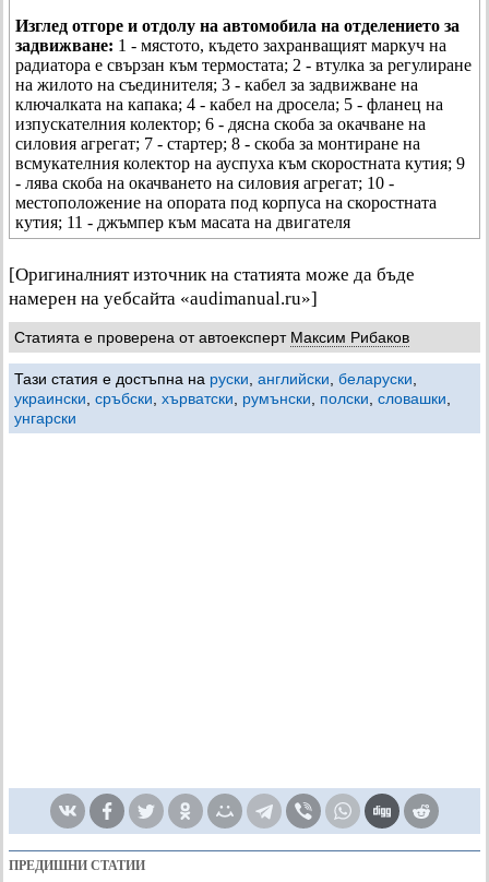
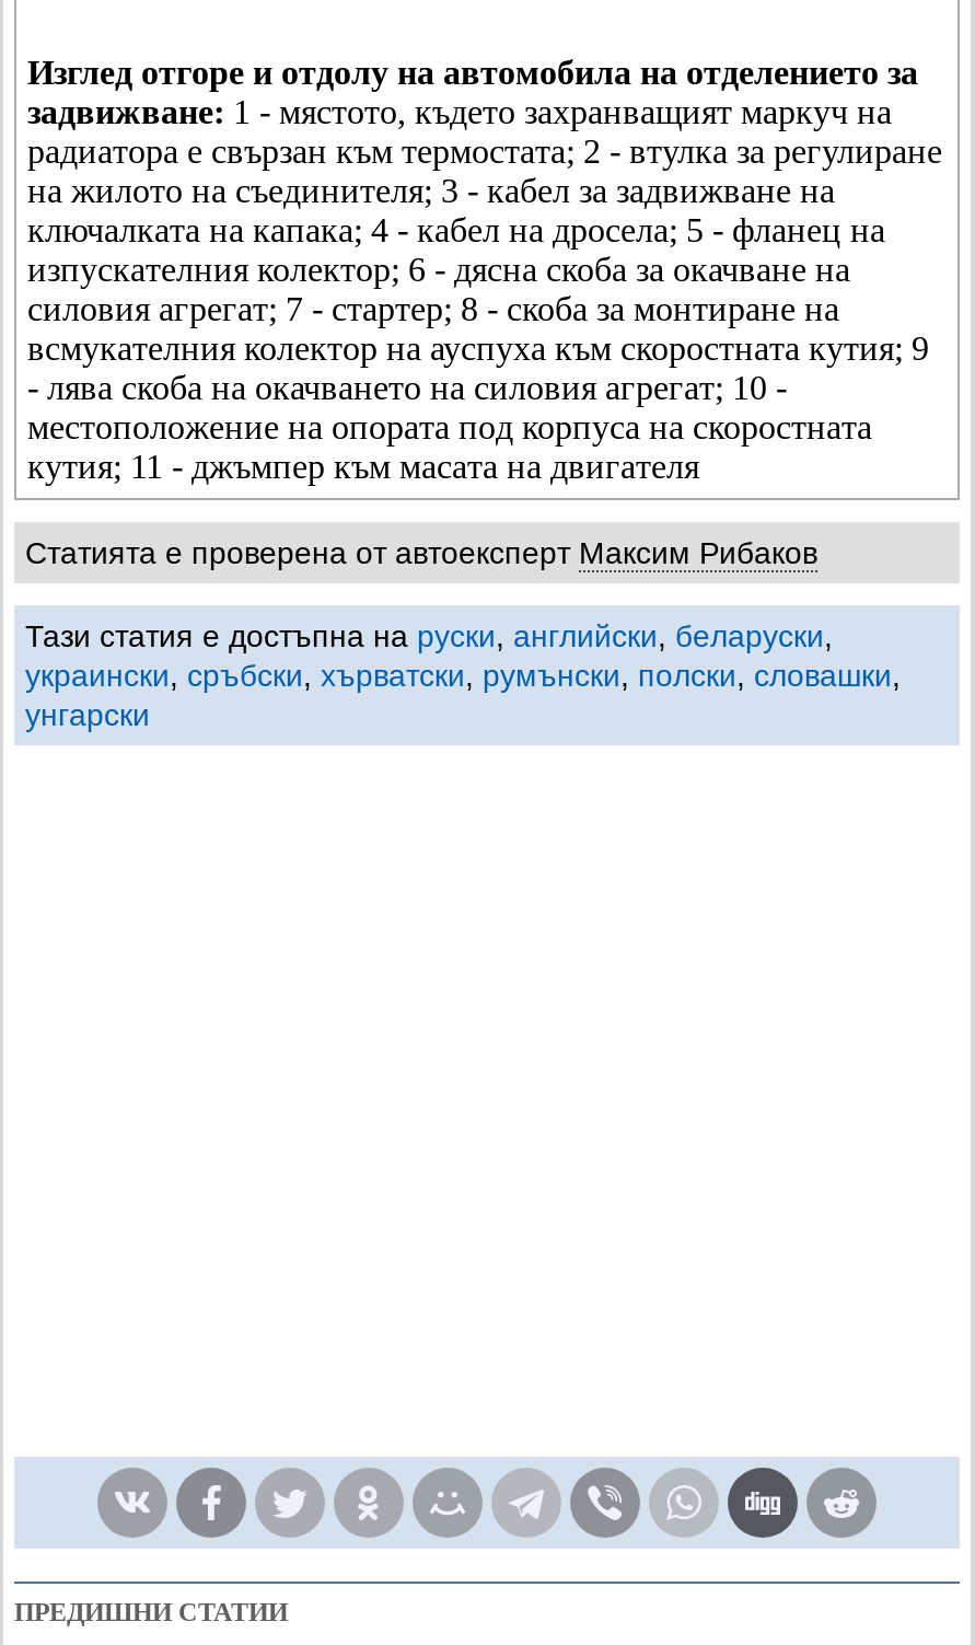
- [Оригиналният източник на статията може да бъде
- намерен на уебсайта «audimanual.ru»]
